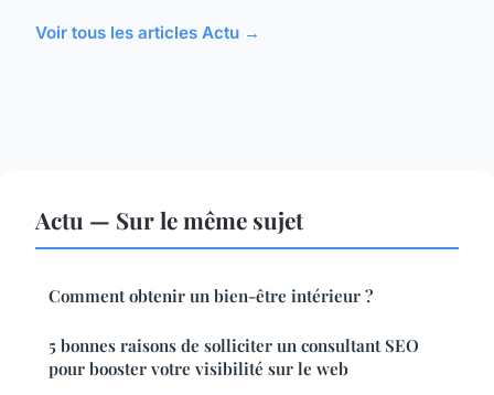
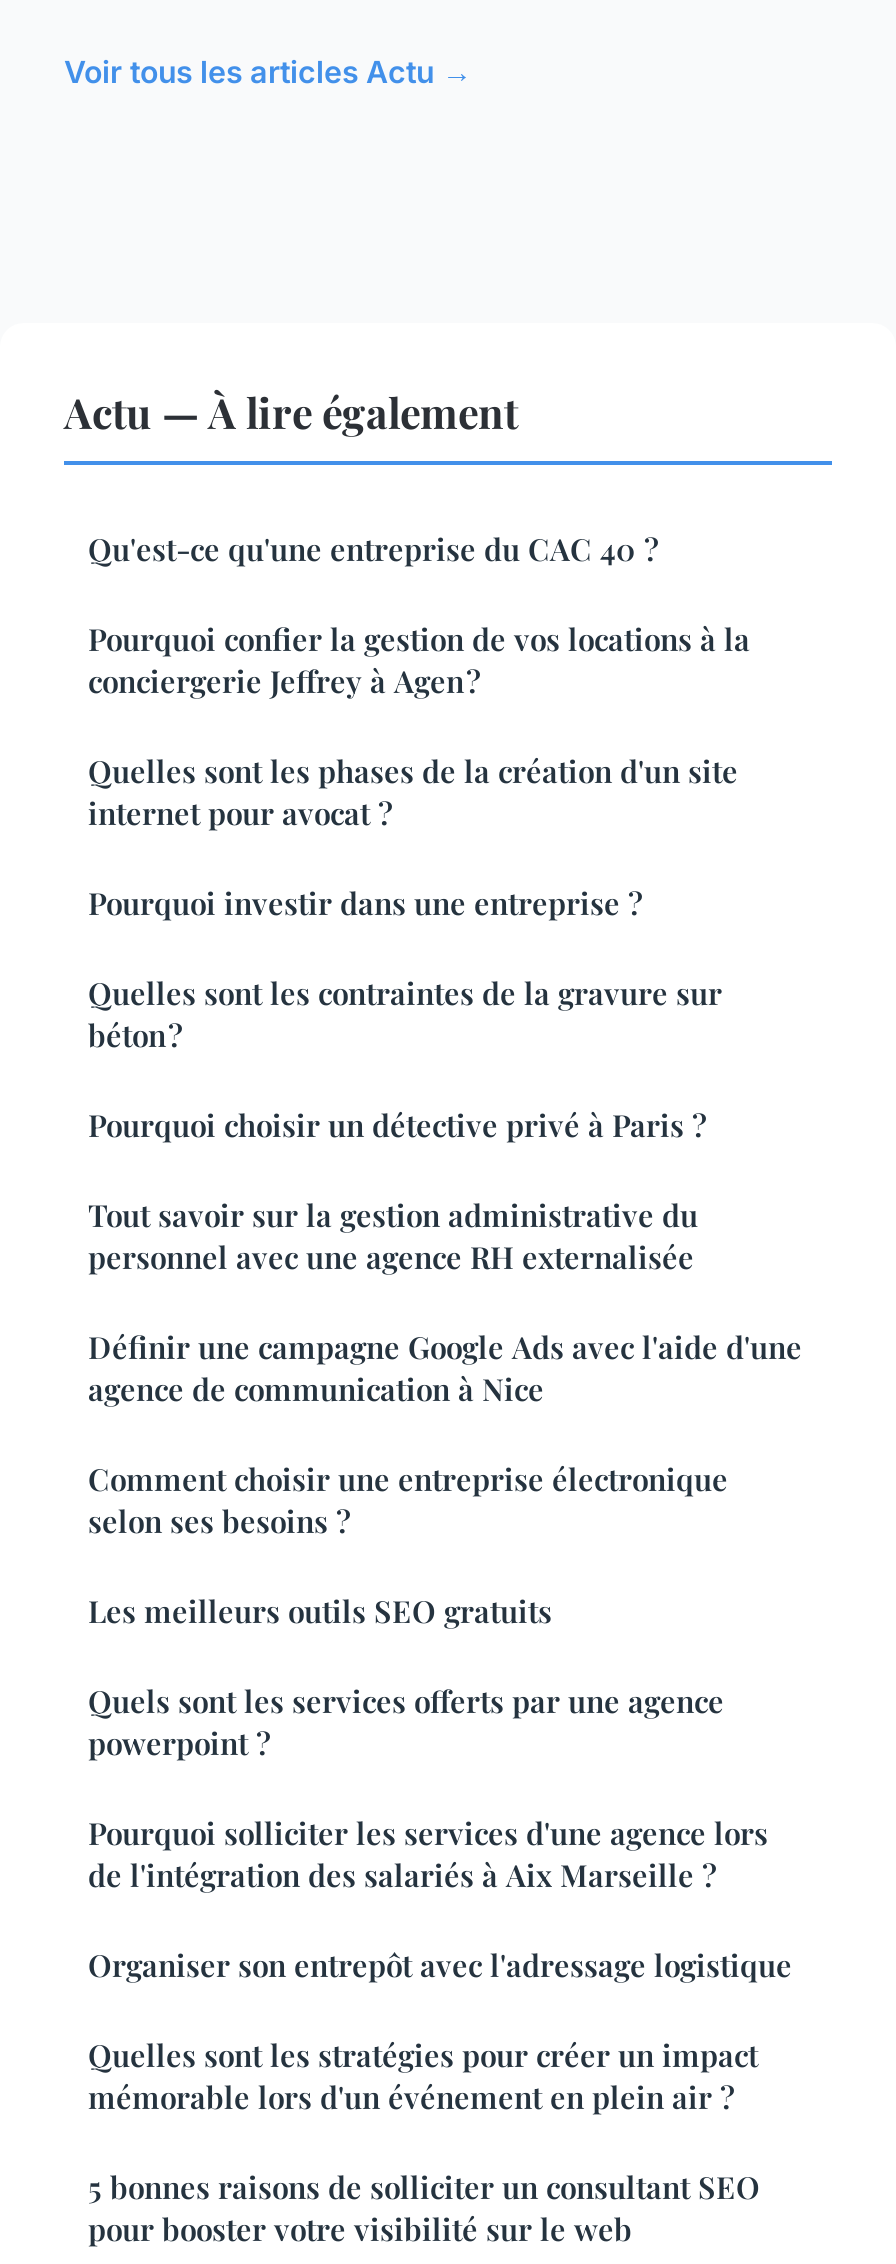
- Actu — Sur le même sujet
- Comment obtenir un bien-être intérieur ?
+ Actu — À lire également
+ Qu'est-ce qu'une entreprise du CAC 40 ?
+ Pourquoi confier la gestion de vos locations à la
+ conciergerie Jeffrey à Agen ?
+ Quelles sont les phases de la création d'un site
+ internet pour avocat ?
+ Pourquoi investir dans une entreprise ?
+ Quelles sont les contraintes de la gravure sur
+ béton ?
+ Pourquoi choisir un détective privé à Paris ?
+ Tout savoir sur la gestion administrative du
+ personnel avec une agence RH externalisée
+ Définir une campagne Google Ads avec l'aide d'une
+ agence de communication à Nice
+ Comment choisir une entreprise électronique
+ selon ses besoins ?
+ Les meilleurs outils SEO gratuits
+ Quels sont les services offerts par une agence
+ powerpoint ?
+ Pourquoi solliciter les services d'une agence lors
+ de l'intégration des salariés à Aix Marseille ?
+ Organiser son entrepôt avec l'adressage logistique
+ Quelles sont les stratégies pour créer un impact
+ mémorable lors d'un événement en plein air ?
